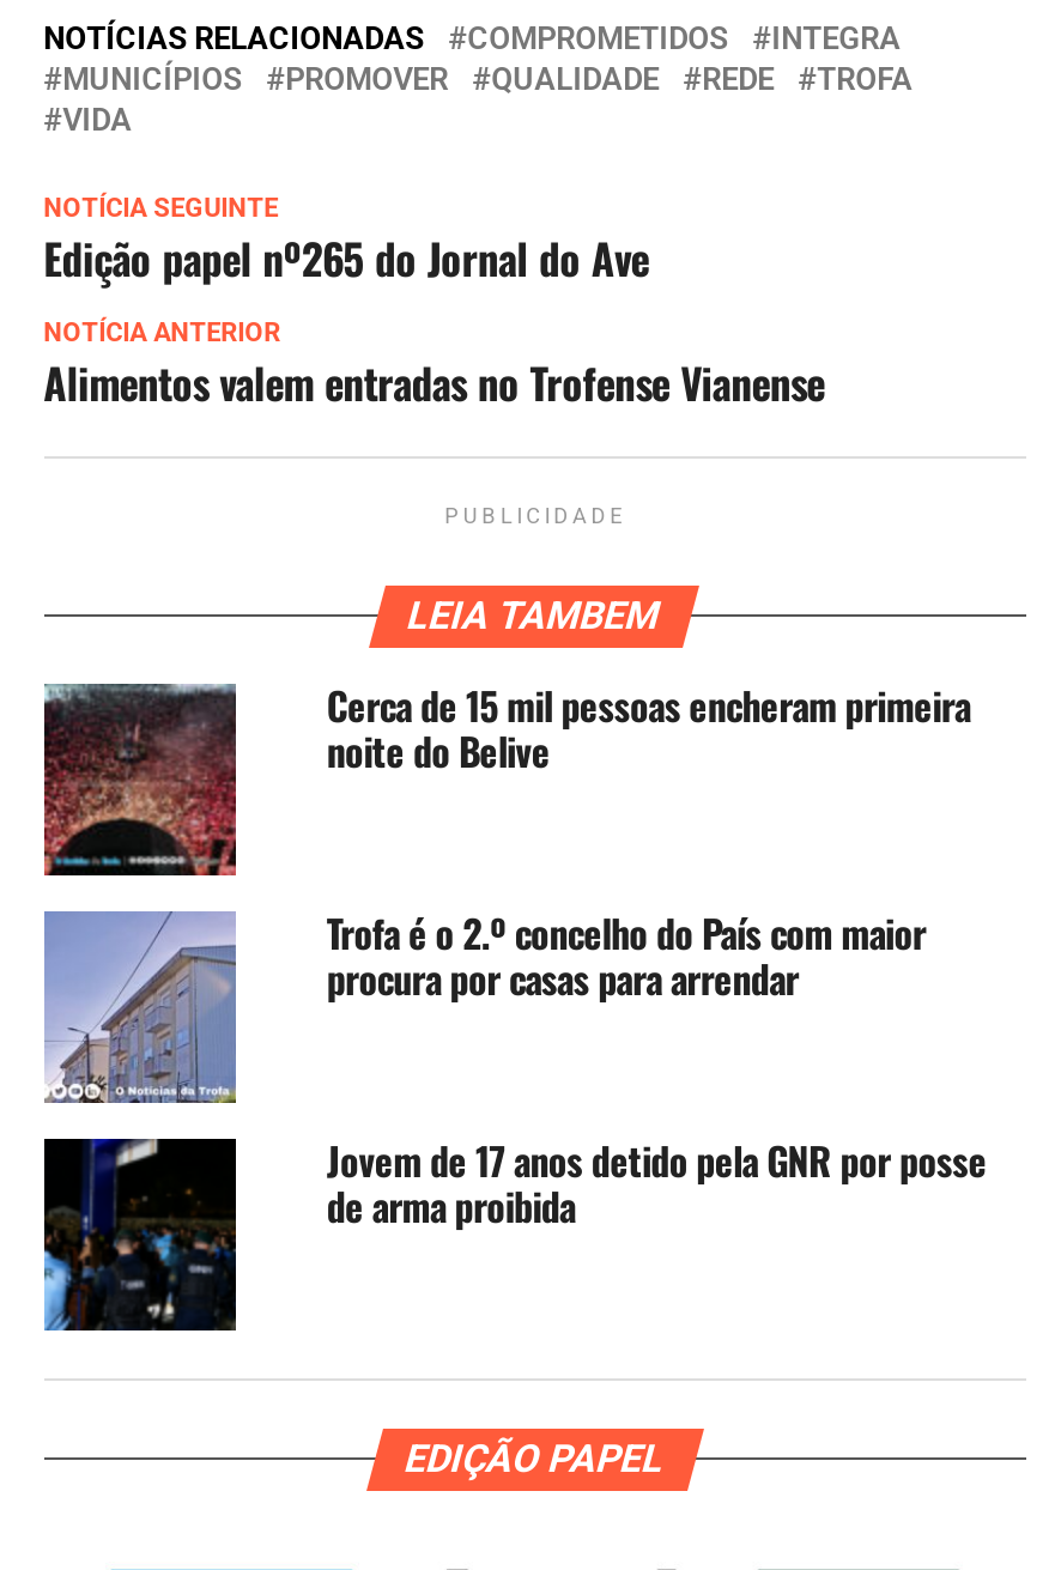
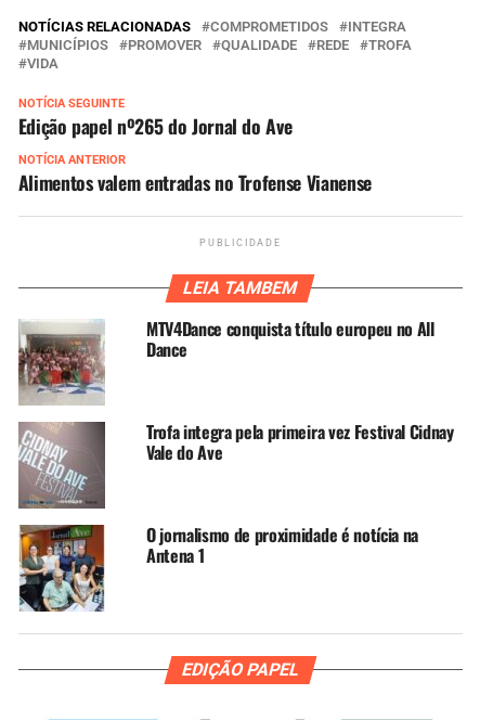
- [image]
- Cerca de 15 mil pessoas encheram primeira
- noite do Belive
+ [image]
+ MTV4Dance conquista título europeu no All
+ Dance

- [image]
- Trofa é o 2.º concelho do País com maior
- procura por casas para arrendar
+ [image]
+ Trofa integra pela primeira vez Festival Cidnay
+ Vale do Ave

- [image]
- Jovem de 17 anos detido pela GNR por posse
- de arma proibida
+ [image]
+ O jornalismo de proximidade é notícia na
+ Antena 1
